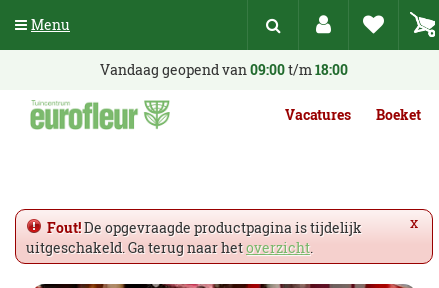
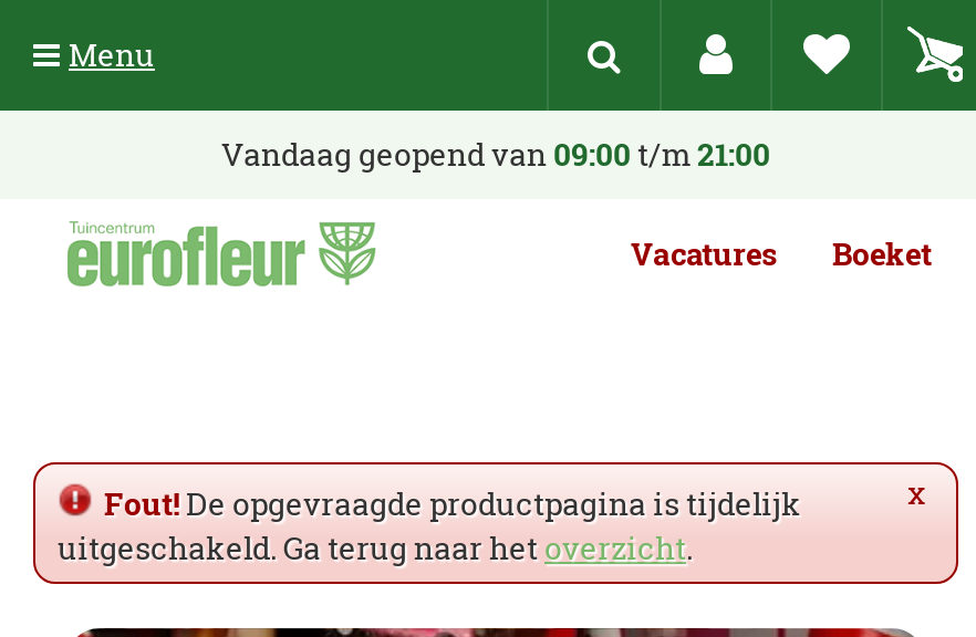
- Vandaag geopend van 09:00 t/m 18:00
+ Vandaag geopend van 09:00 t/m 21:00
